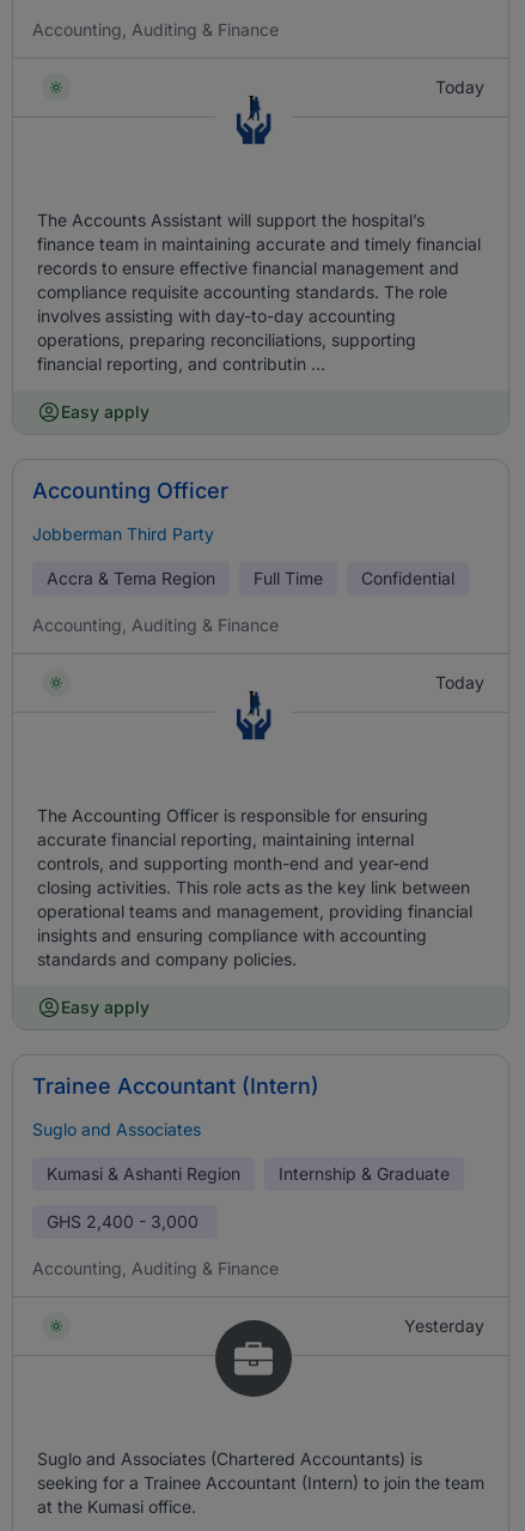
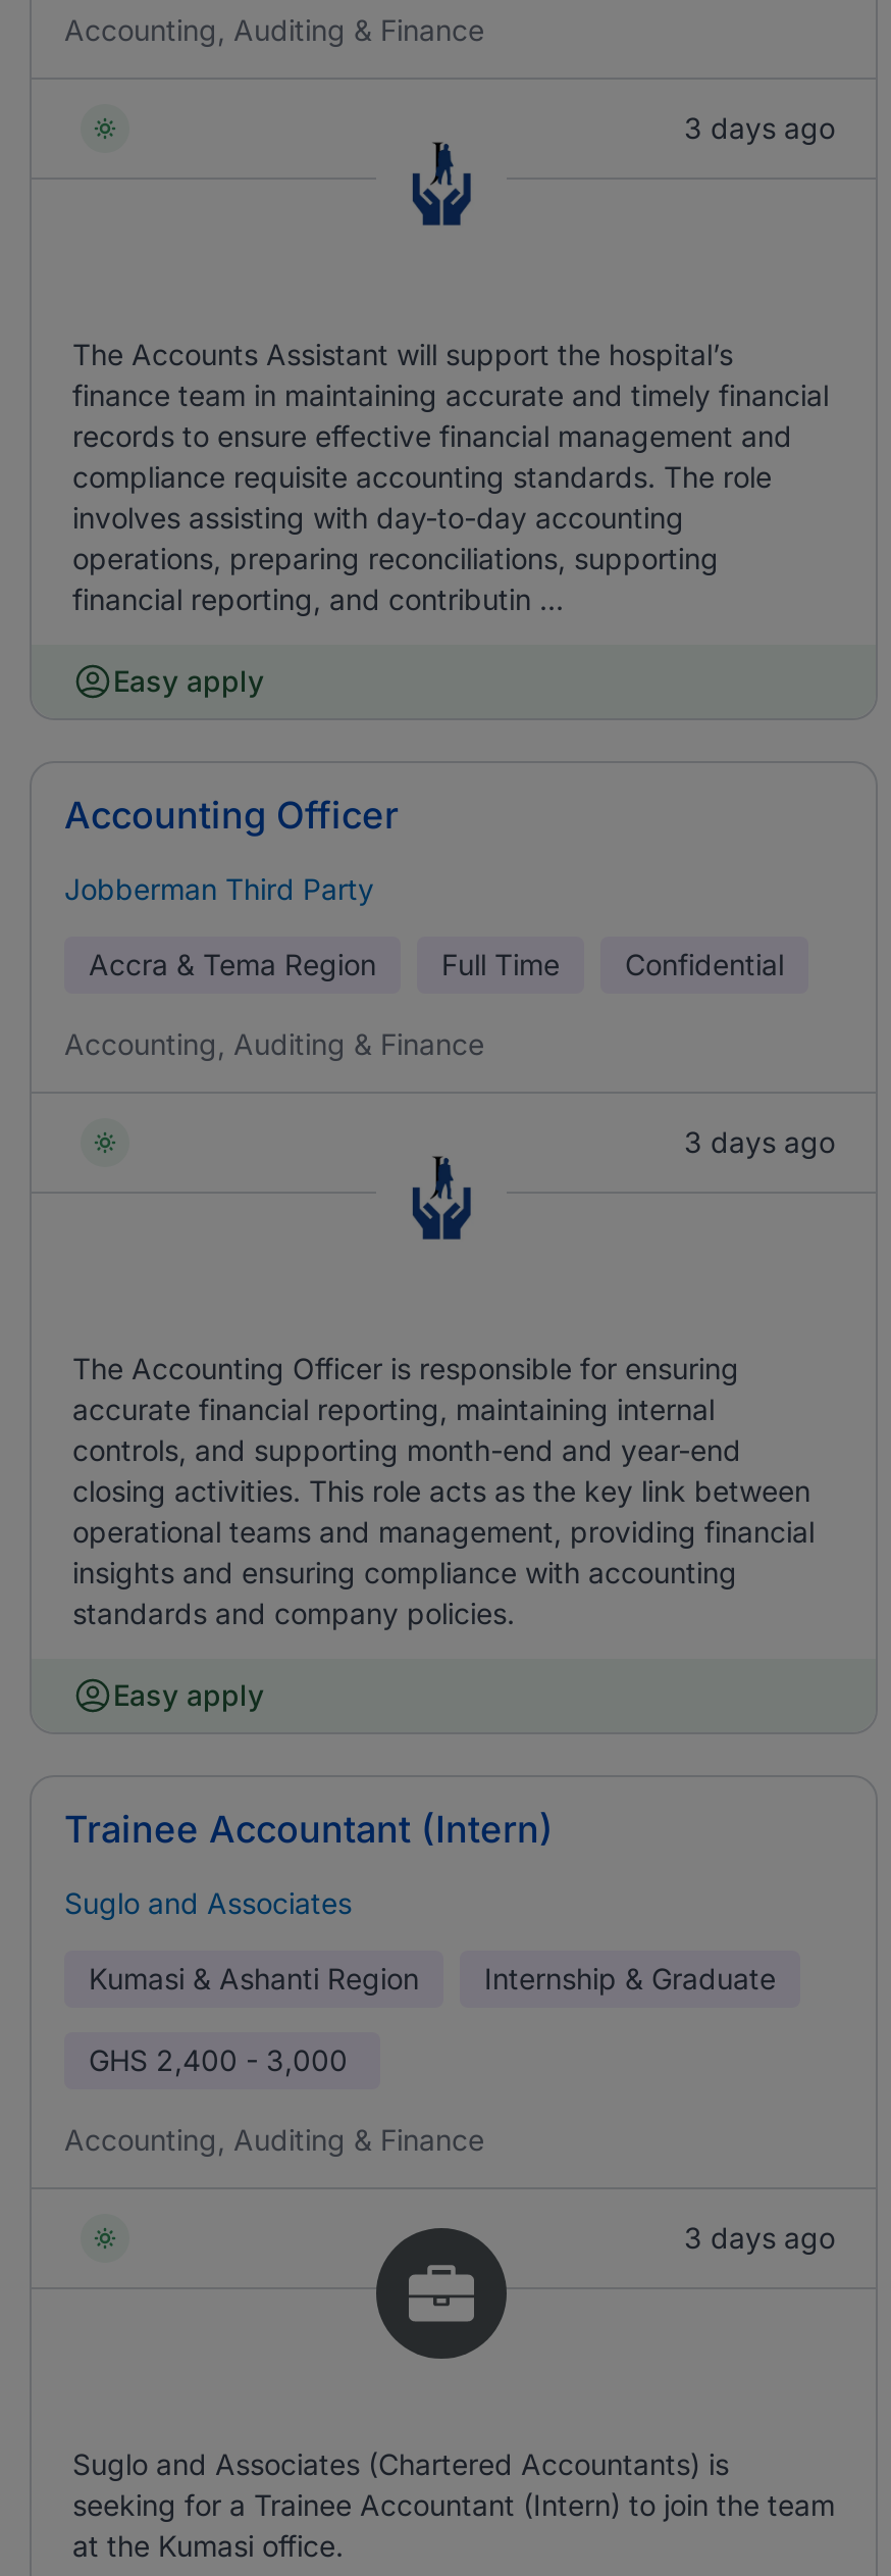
- Today
+ 3 days ago

- Today
+ 3 days ago

- Yesterday
+ 3 days ago
